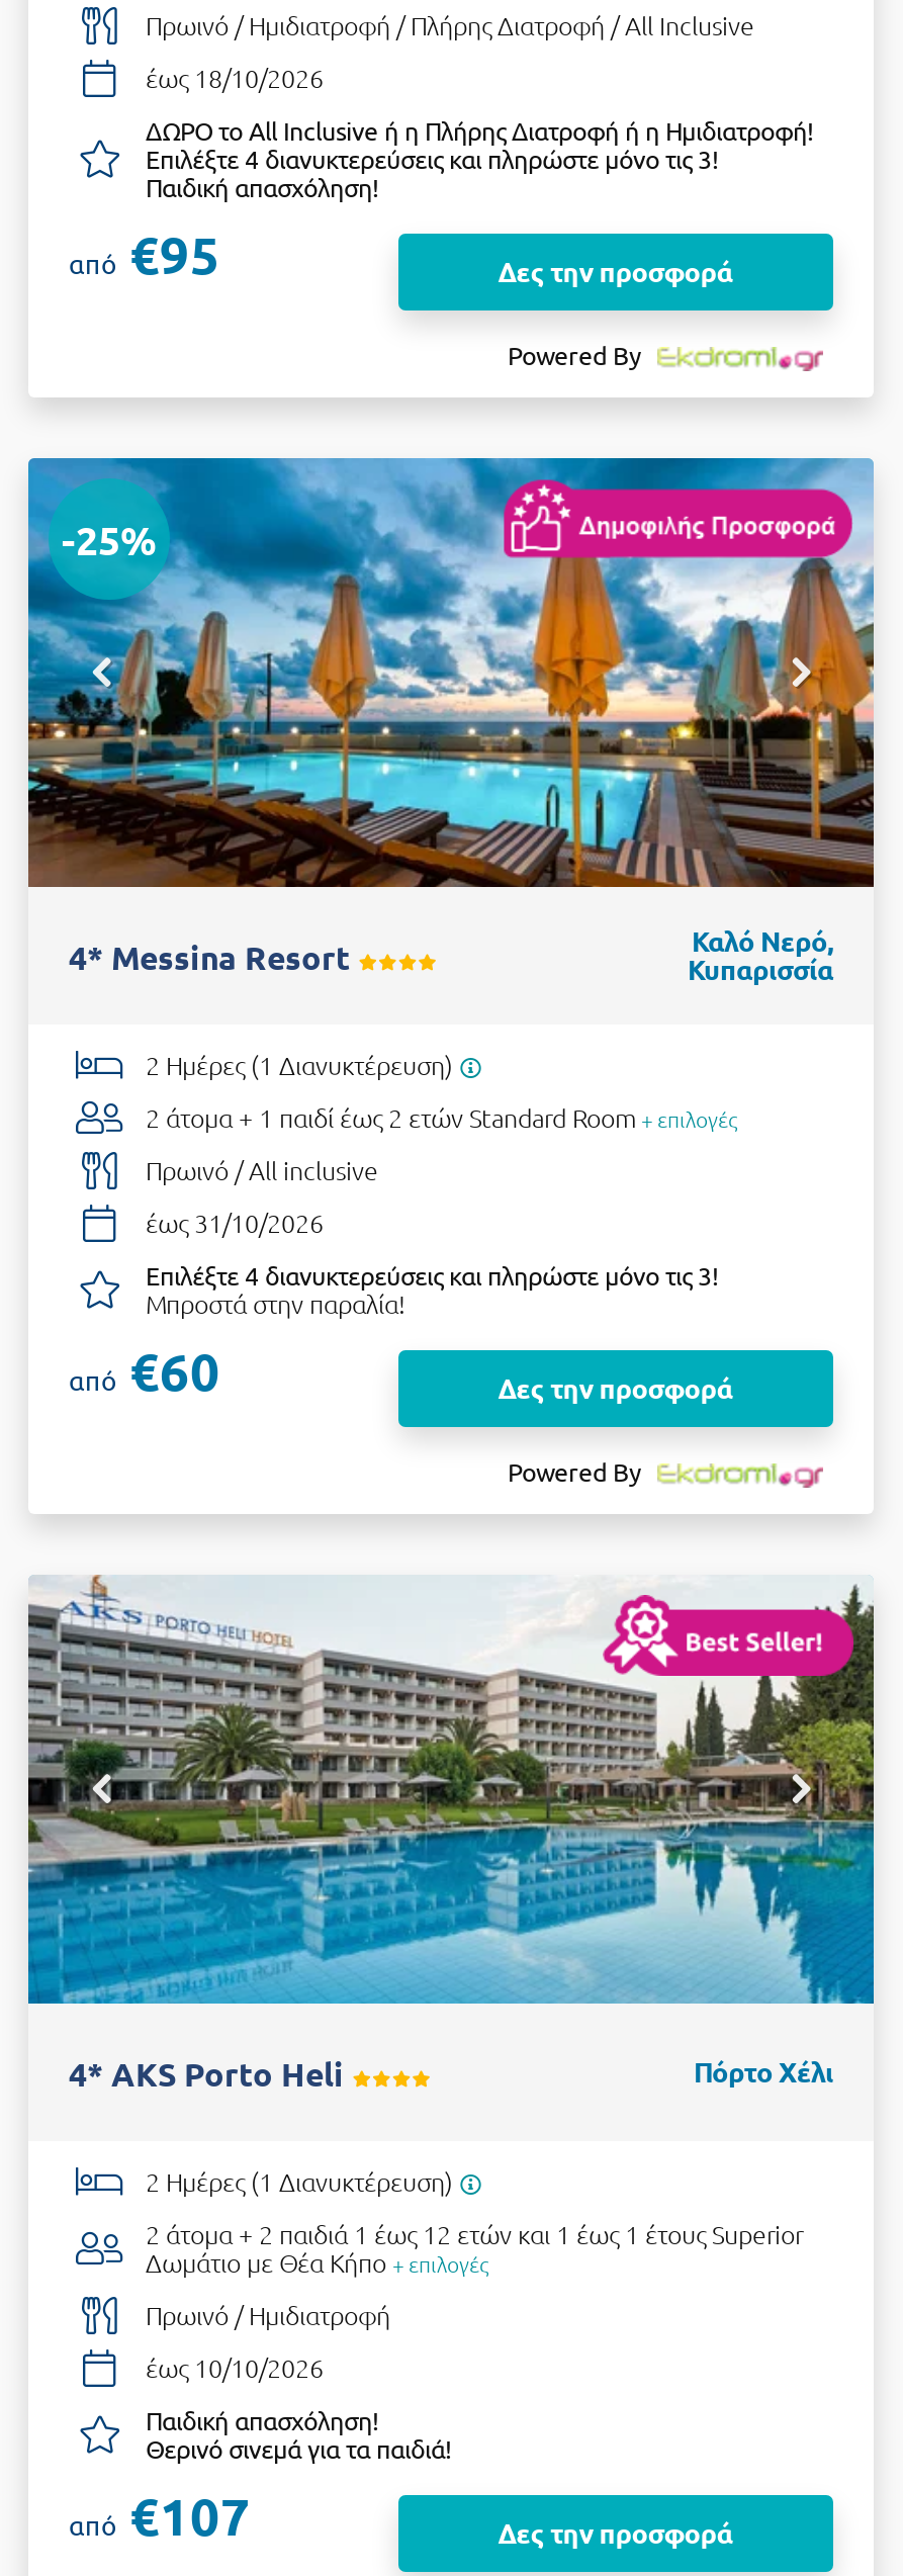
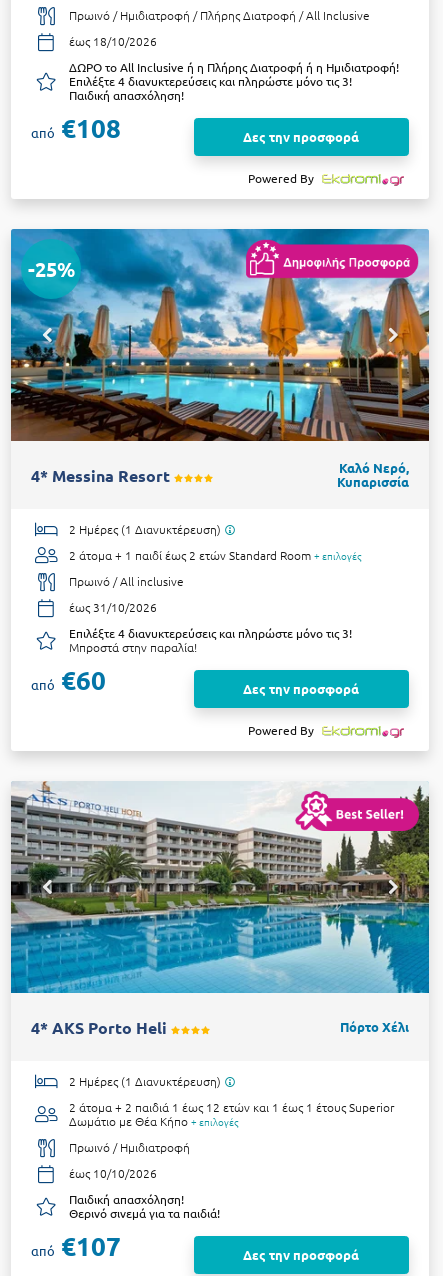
- από €95
+ από €108
